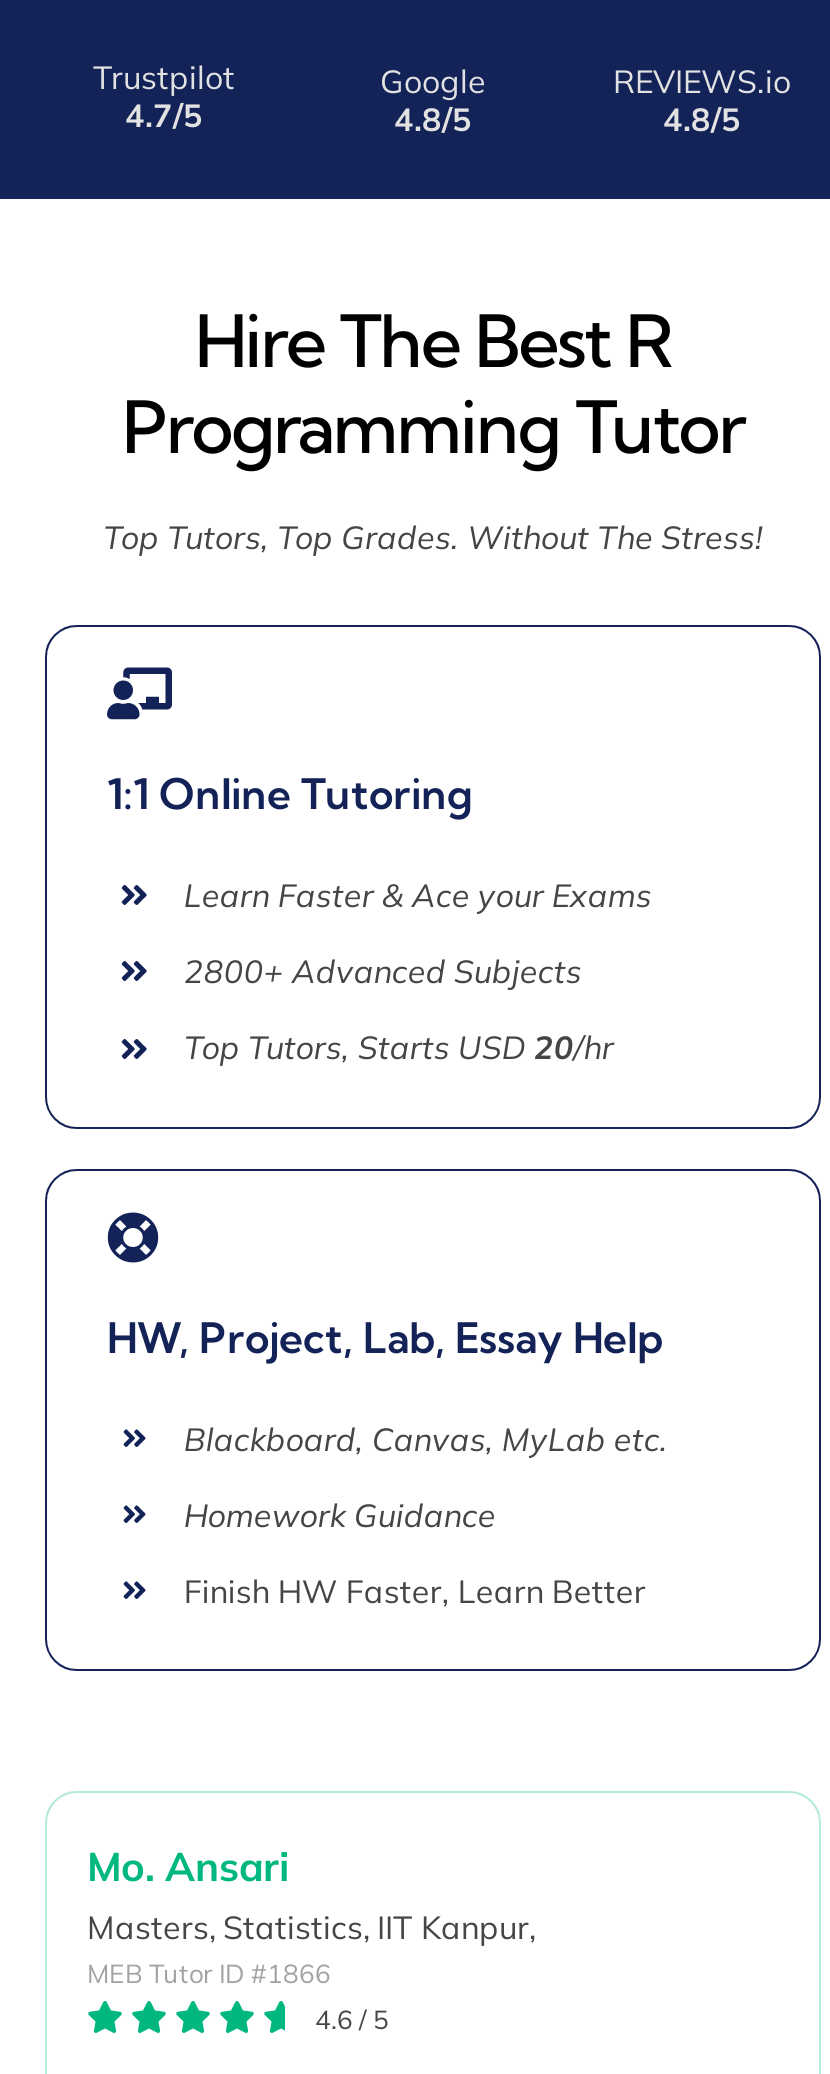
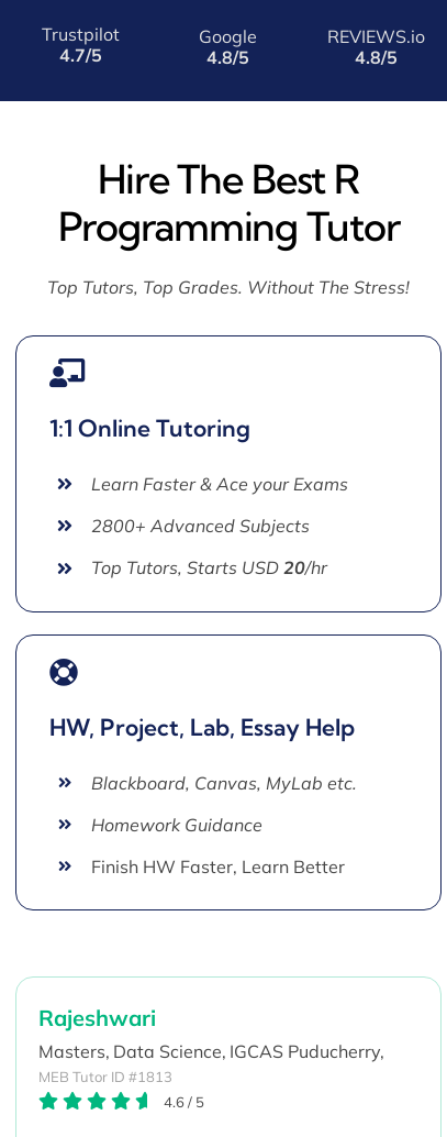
- Mo. Ansari
- Masters, Statistics, IIT Kanpur,
- MEB Tutor ID #1866
+ Rajeshwari
+ Masters, Data Science, IGCAS Puducherry,
+ MEB Tutor ID #1813
